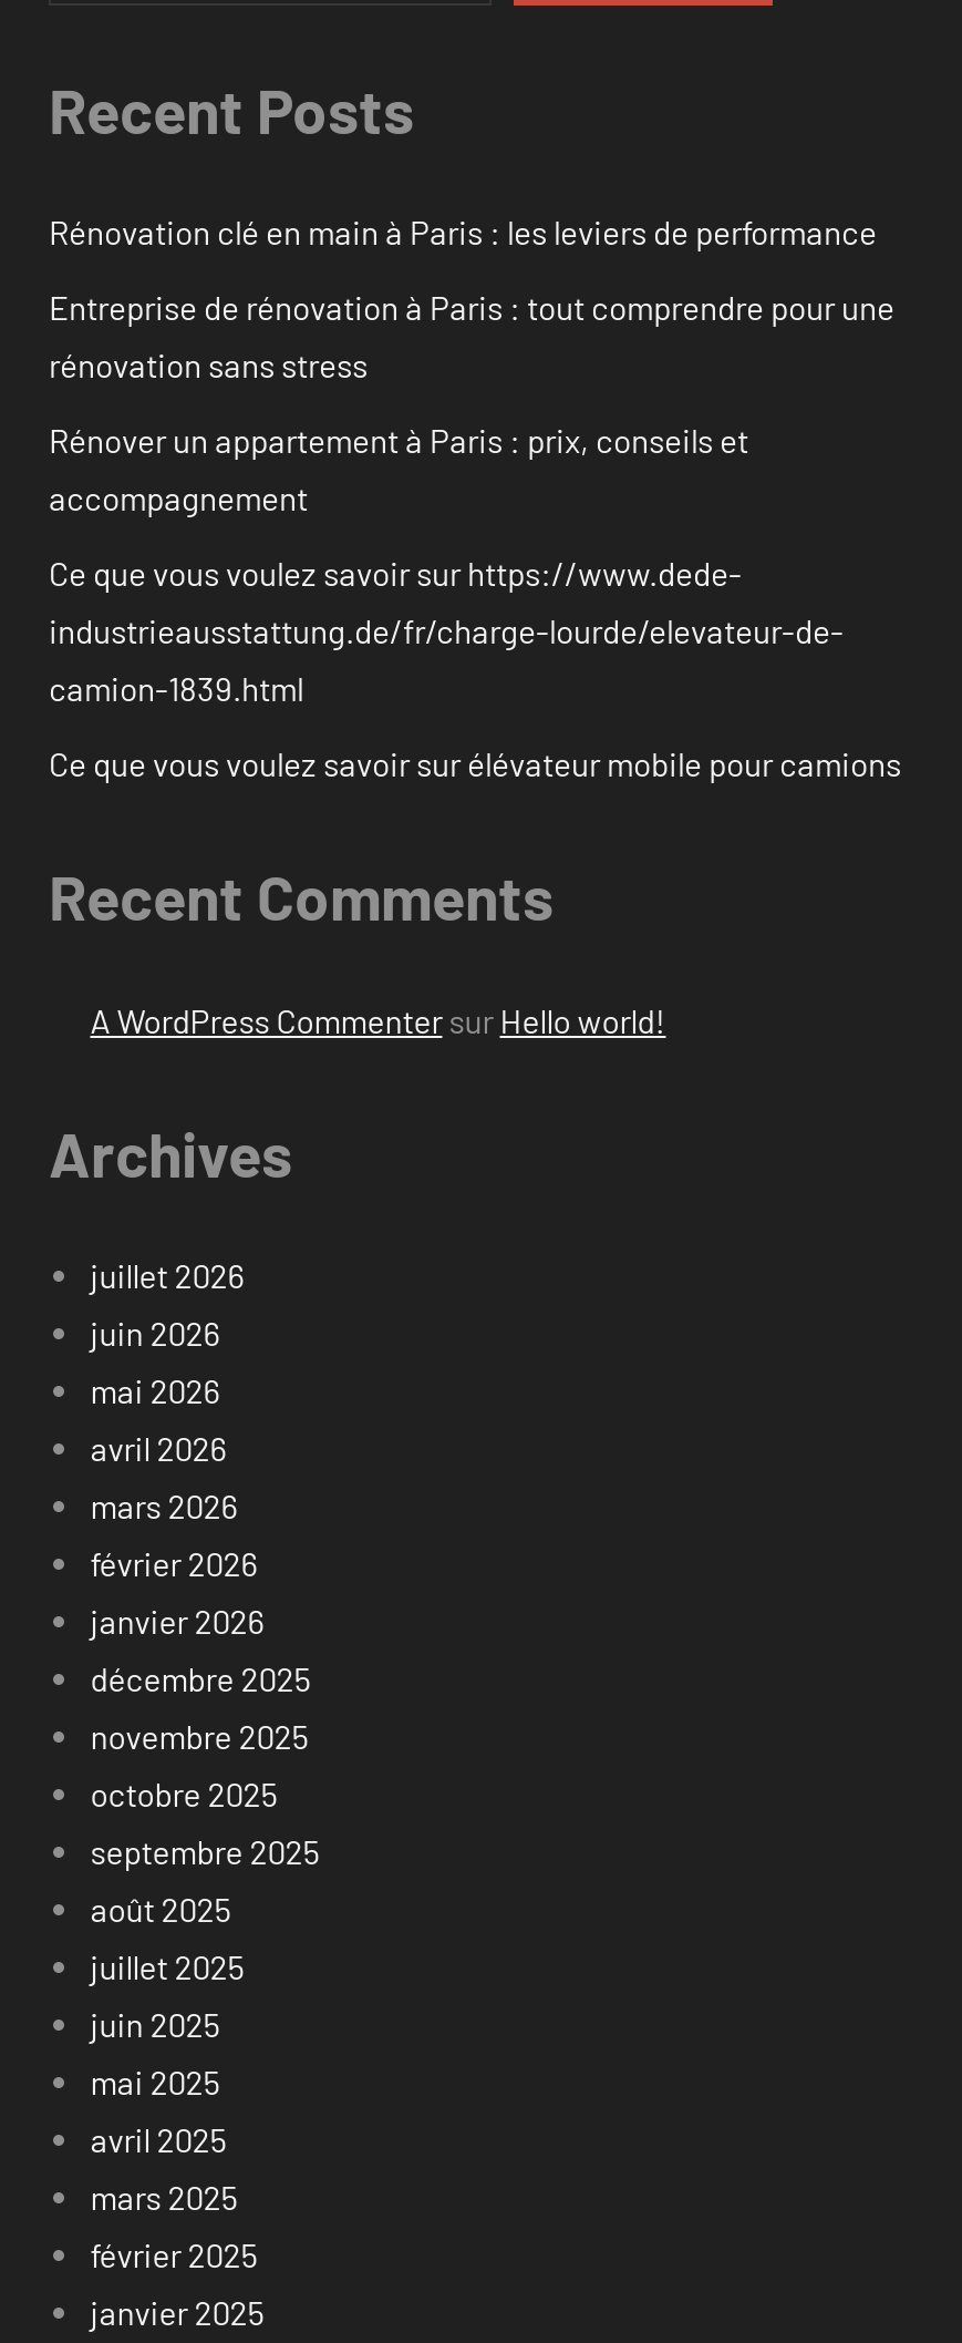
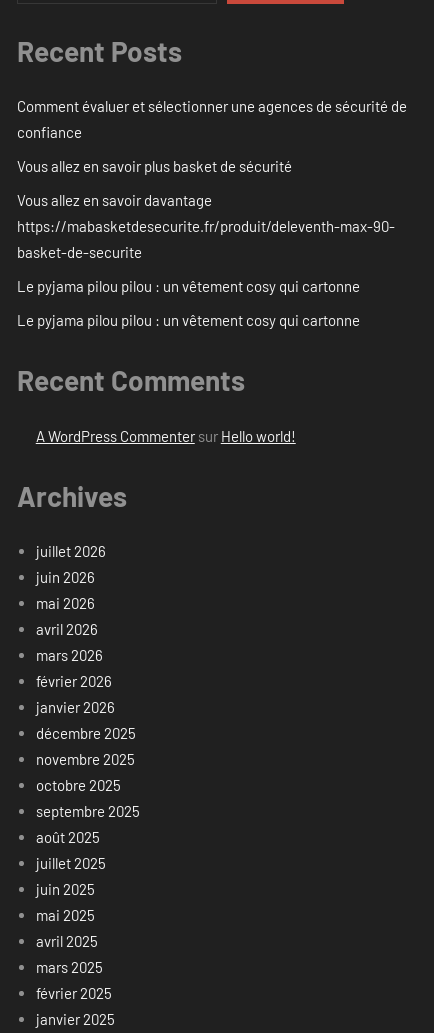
- Rénovation clé en main à Paris : les leviers de performance
+ Comment évaluer et sélectionner une agences de sécurité de
+ confiance

- Entreprise de rénovation à Paris : tout comprendre pour une
- rénovation sans stress
+ Vous allez en savoir plus basket de sécurité

- Rénover un appartement à Paris : prix, conseils et
- accompagnement
+ Vous allez en savoir davantage
+ https://mabasketdesecurite.fr/produit/deleventh-max-90-
+ basket-de-securite

- Ce que vous voulez savoir sur https://www.dede-
- industrieausstattung.de/fr/charge-lourde/elevateur-de-
- camion-1839.html
+ Le pyjama pilou pilou : un vêtement cosy qui cartonne

- Ce que vous voulez savoir sur élévateur mobile pour camions
+ Le pyjama pilou pilou : un vêtement cosy qui cartonne
